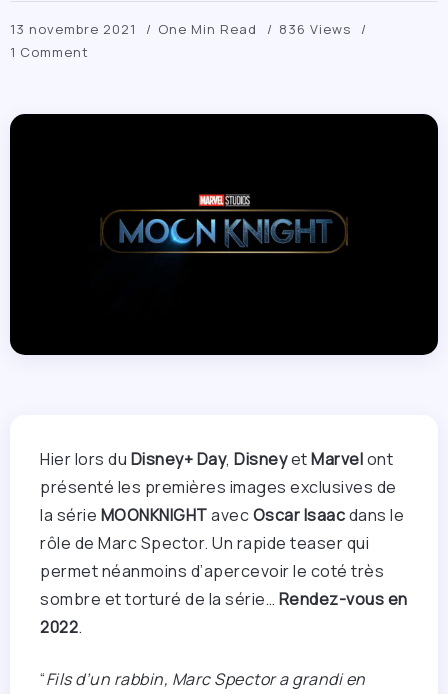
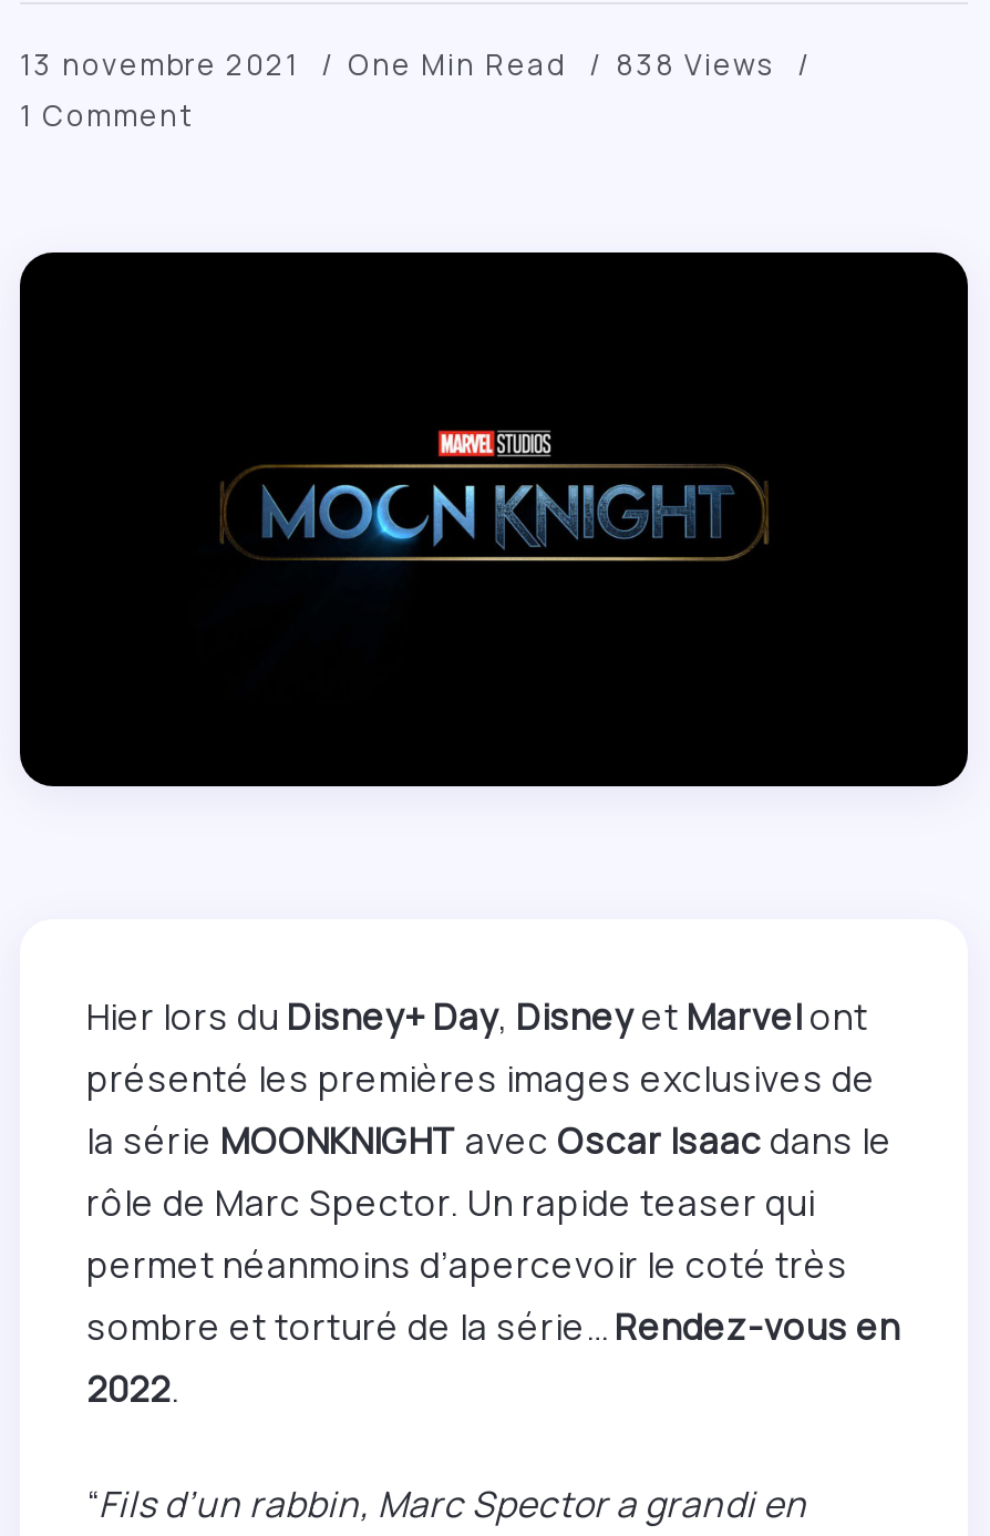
- 13 novembre 2021 One Min Read 836 Views
+ 13 novembre 2021 One Min Read 838 Views
